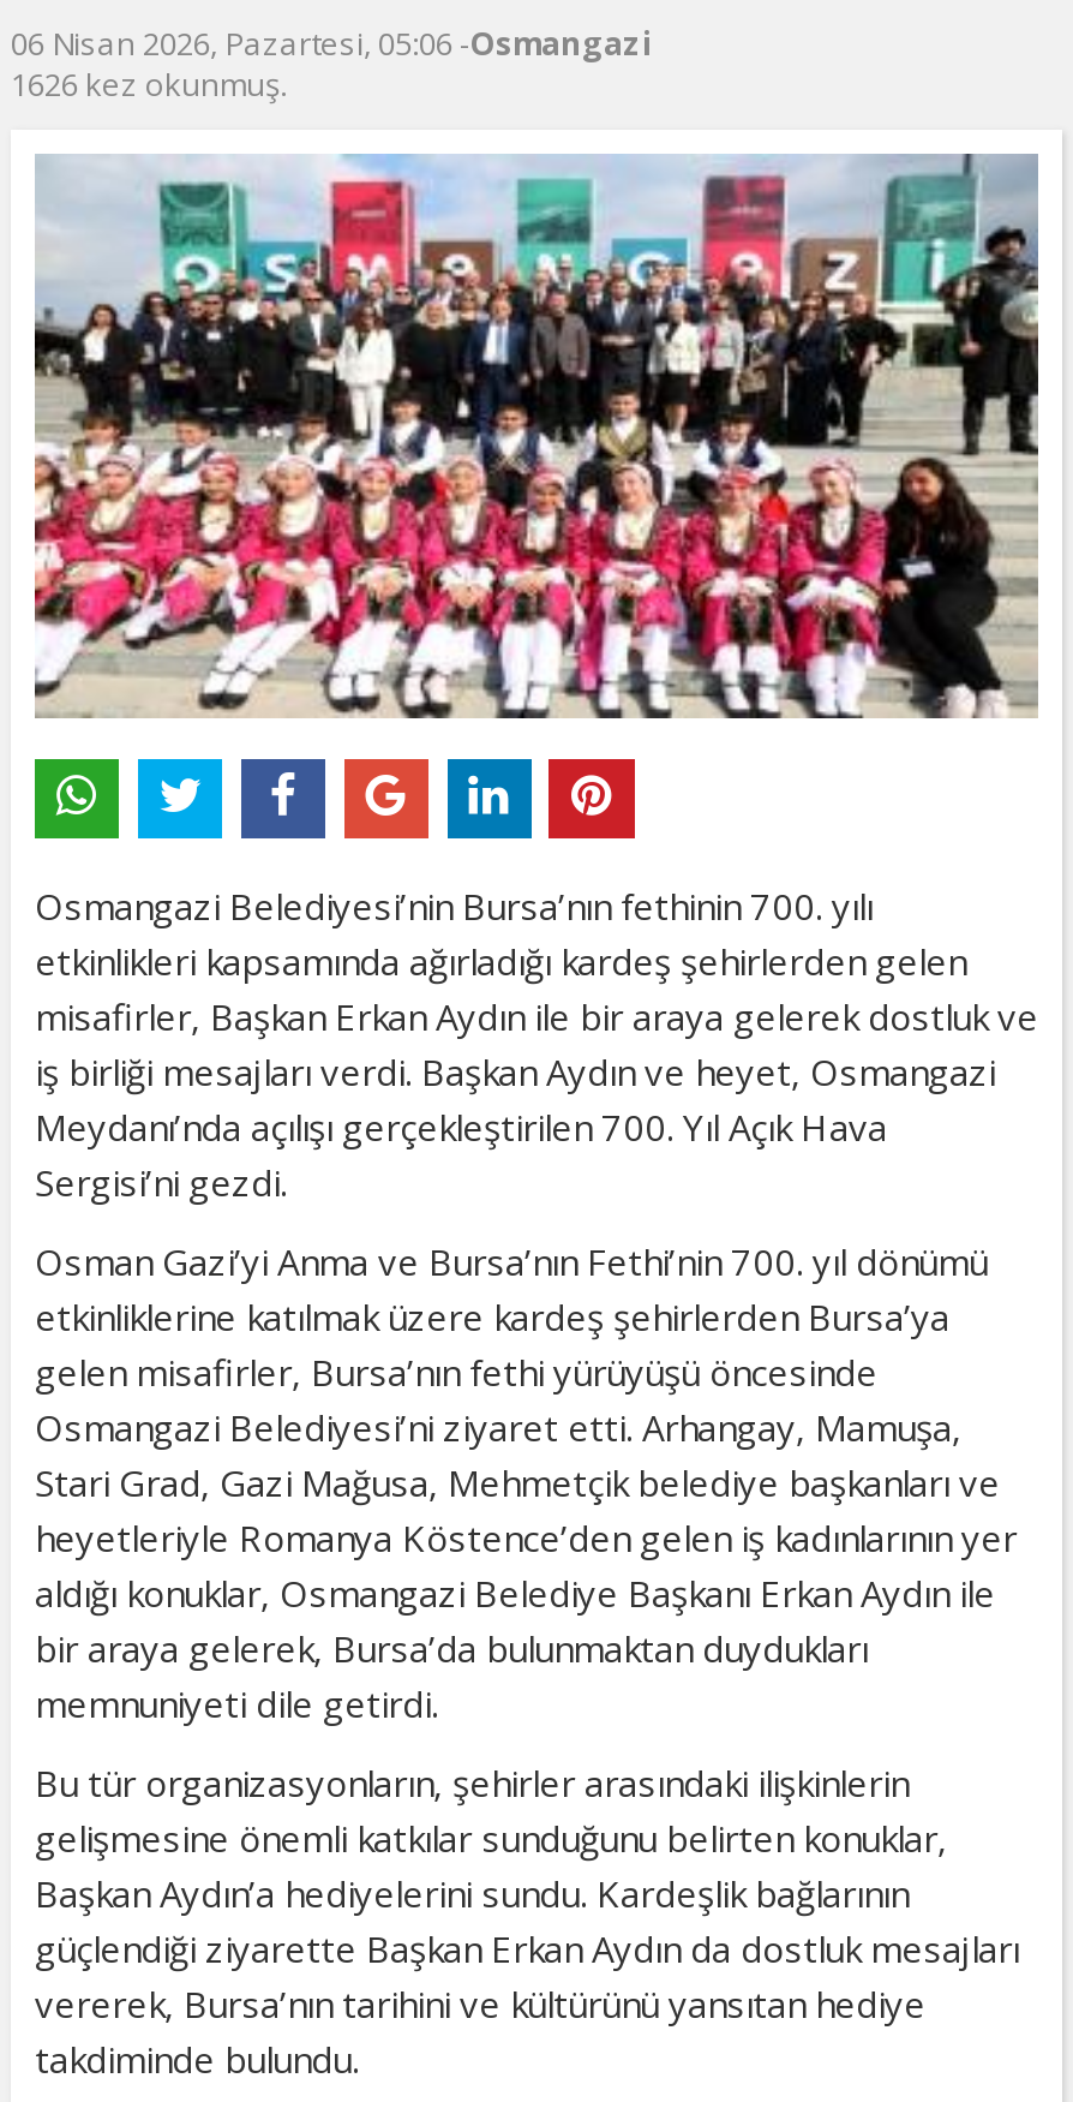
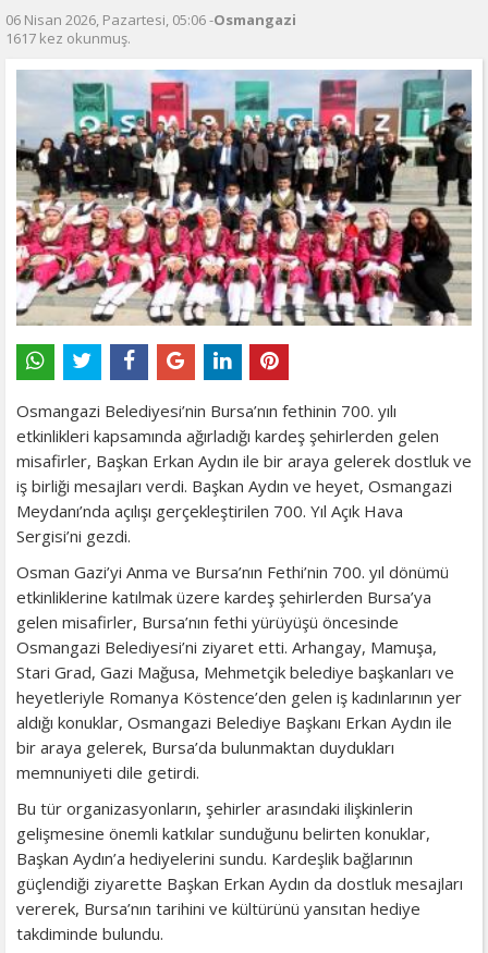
- 1626 kez okunmuş.
+ 1617 kez okunmuş.
